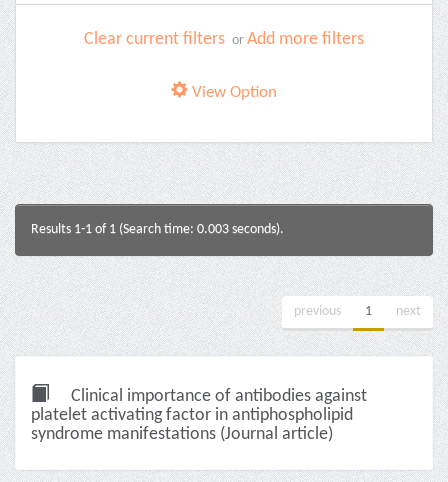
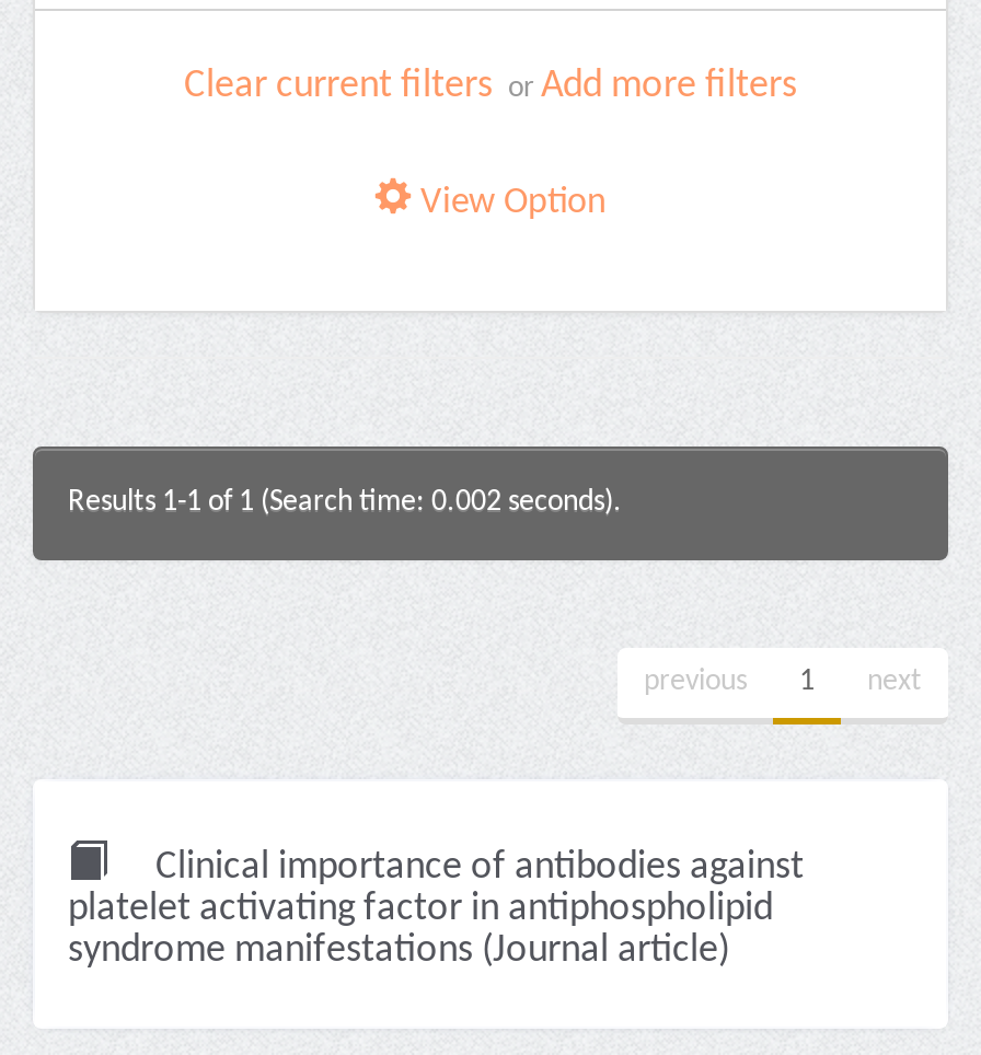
- Results 1-1 of 1 (Search time: 0.003 seconds).
+ Results 1-1 of 1 (Search time: 0.002 seconds).
